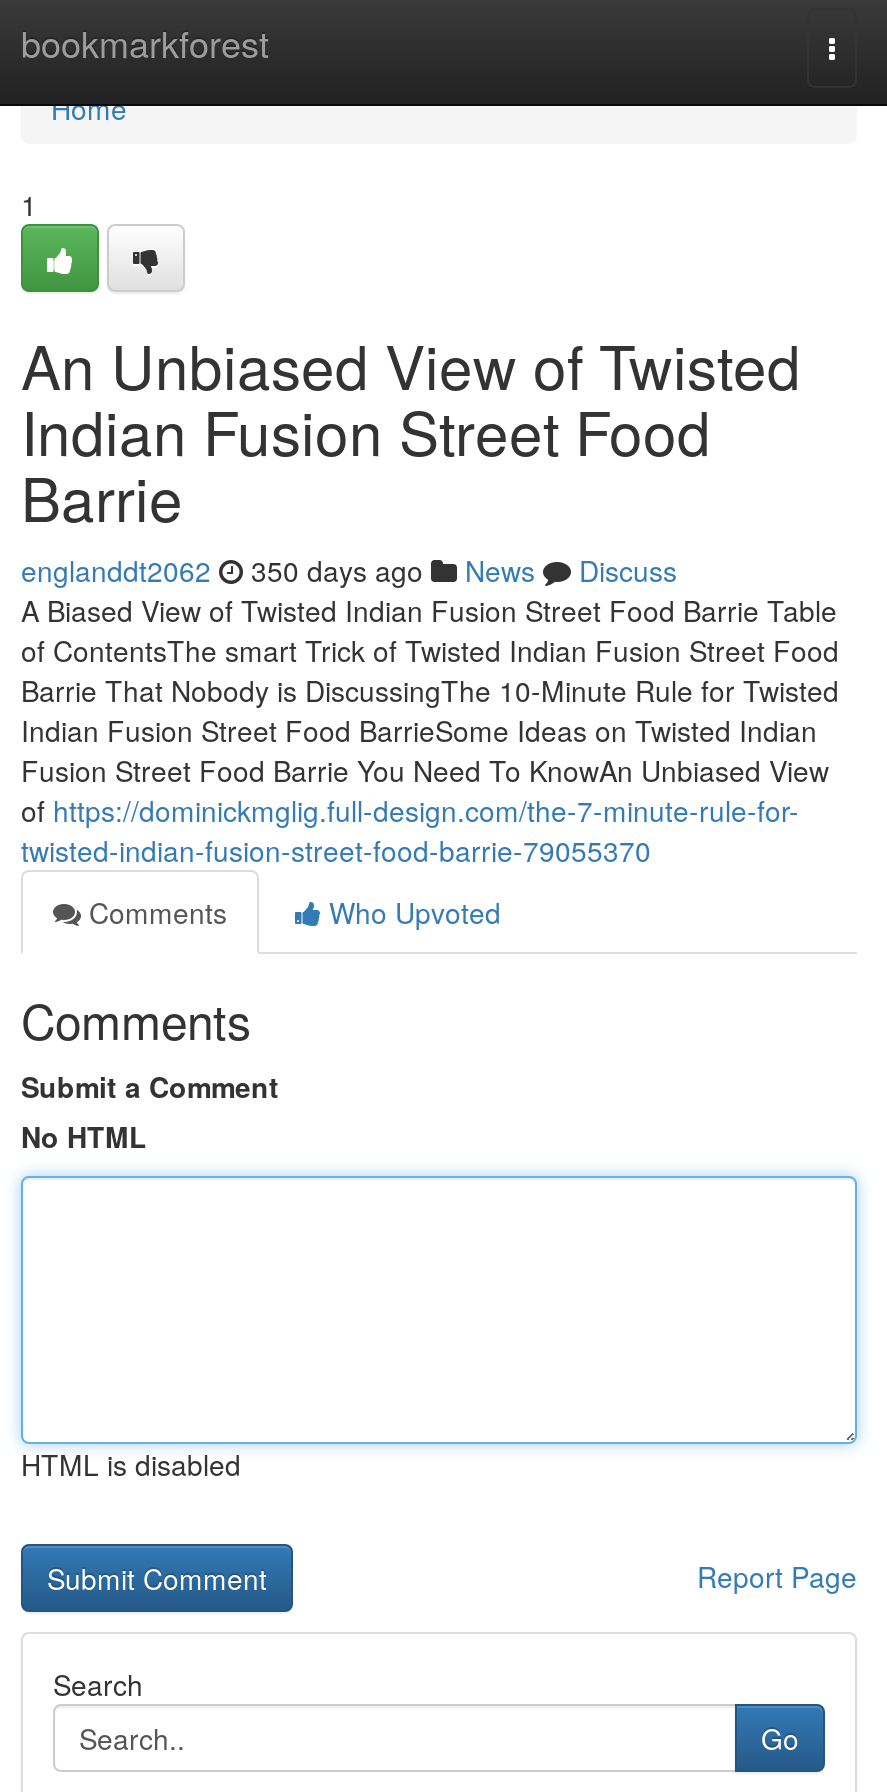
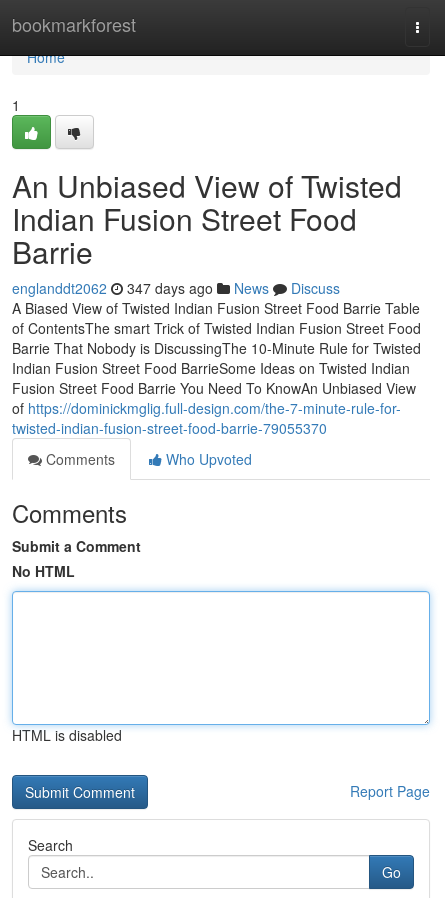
- englanddt2062 350 days ago News Discuss
+ englanddt2062 347 days ago News Discuss
